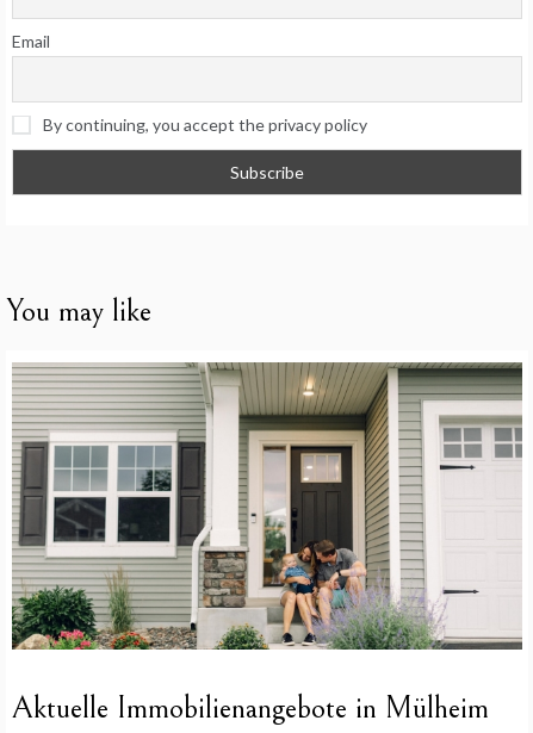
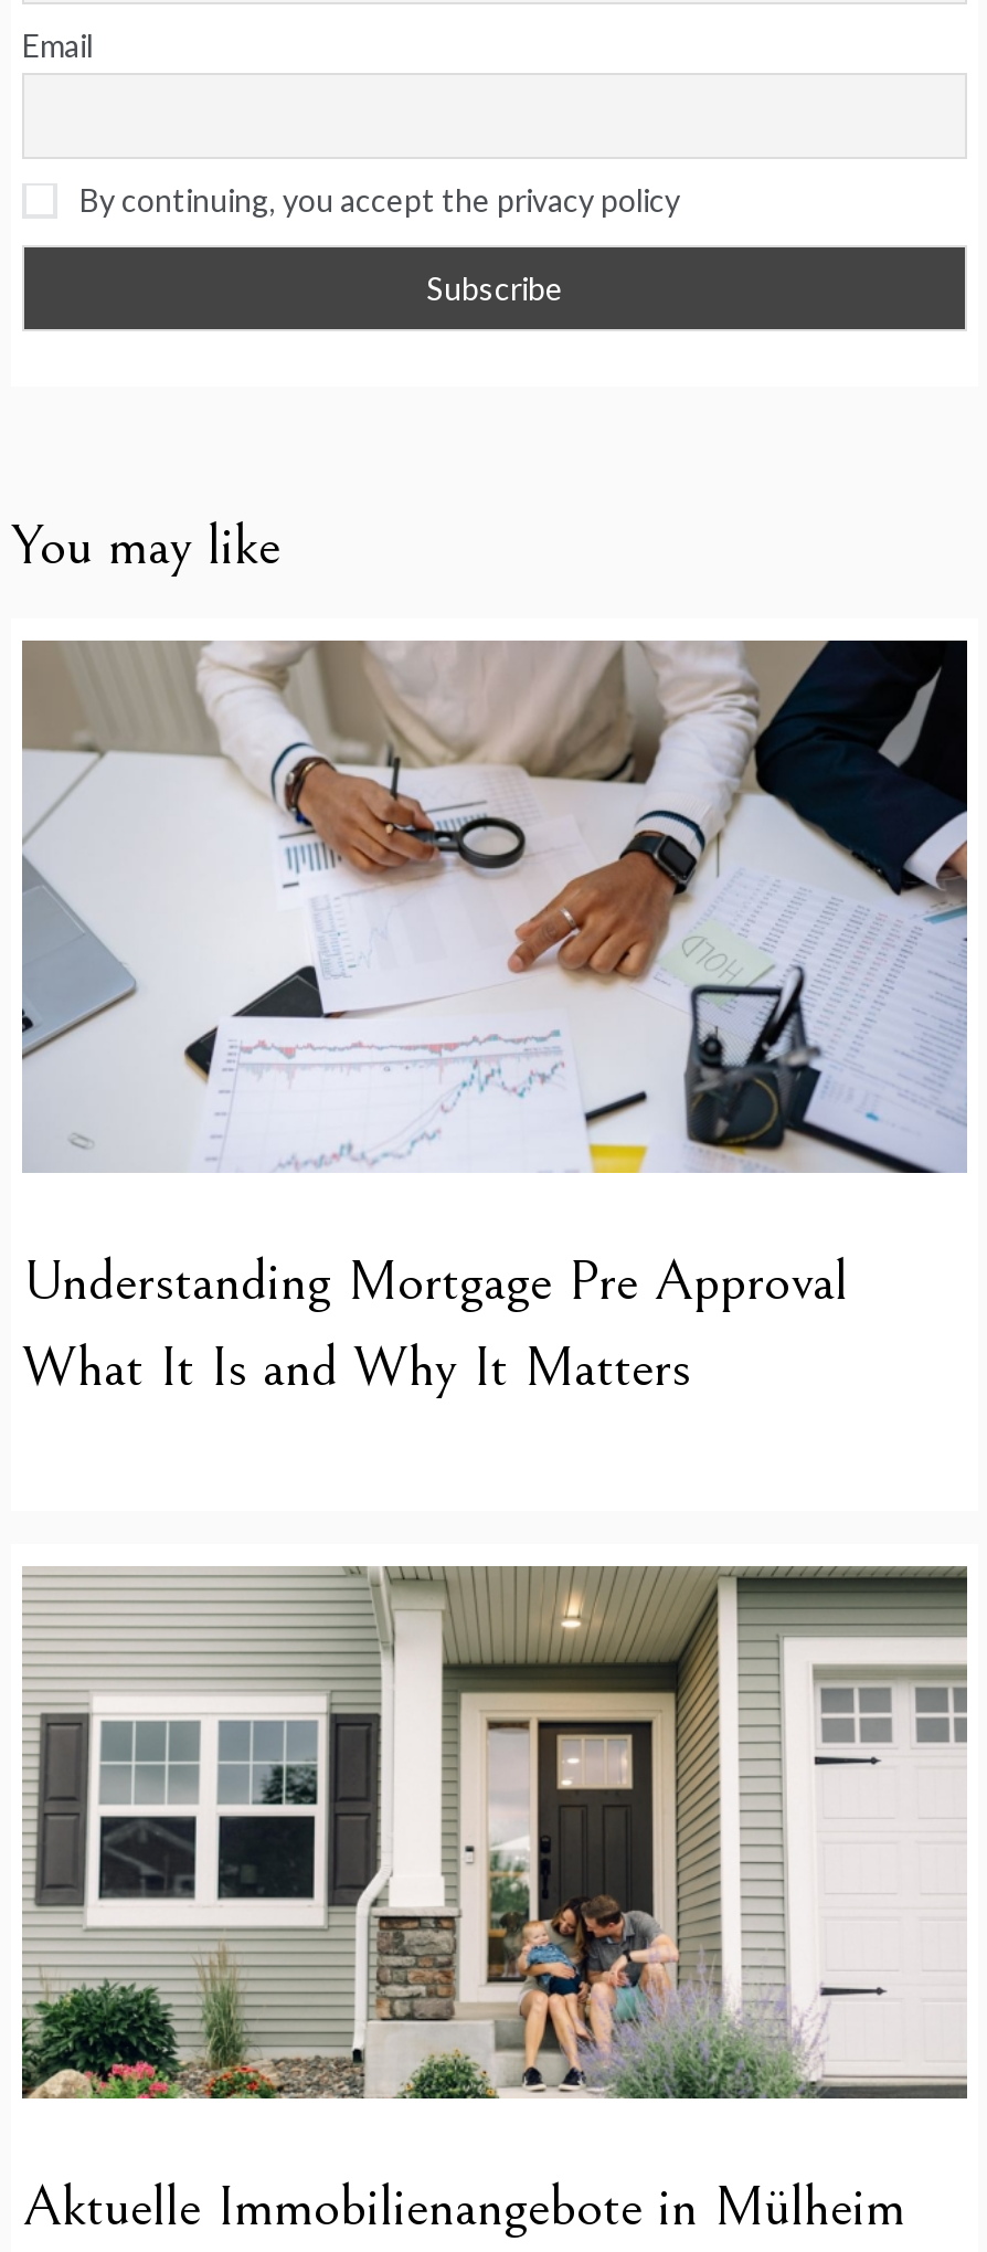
+ [image]
+ Understanding Mortgage Pre Approval
+ What It Is and Why It Matters
